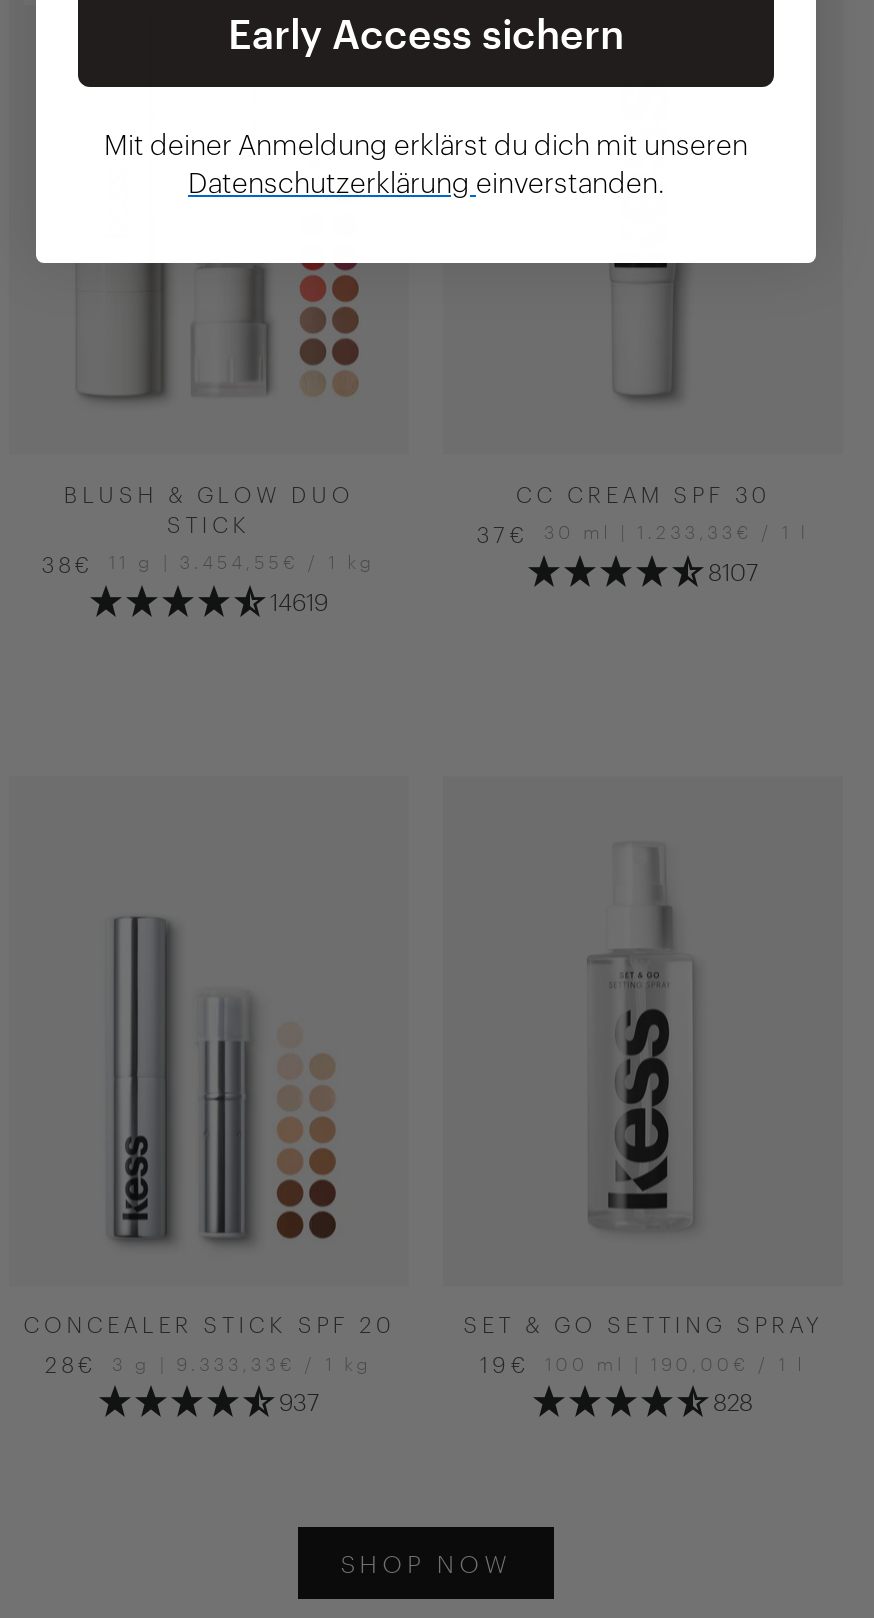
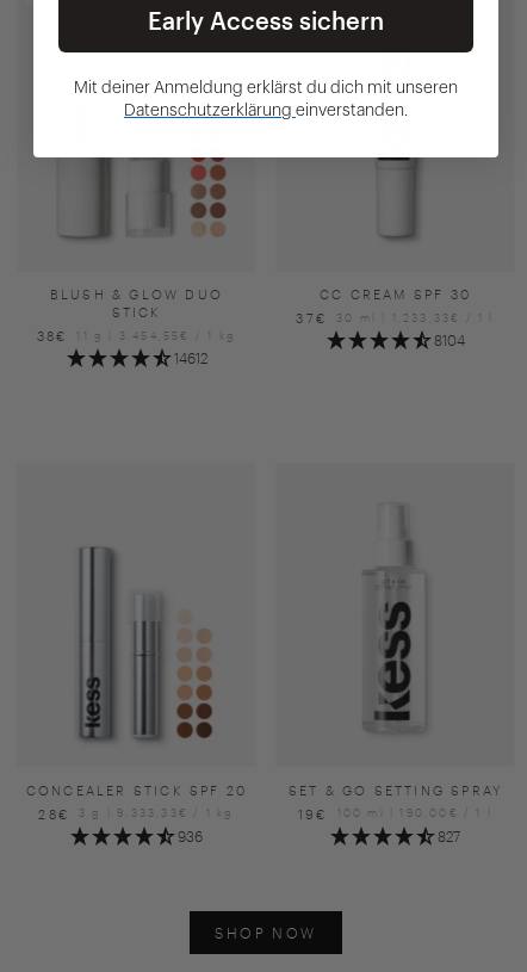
- 8107
+ 8104

- 14619
+ 14612

- 937
+ 936

- 828
+ 827
